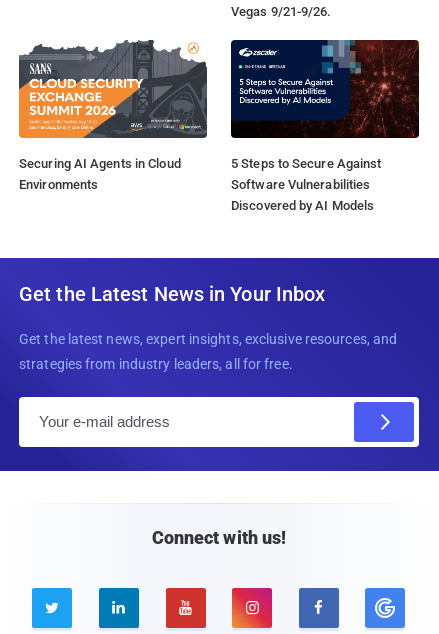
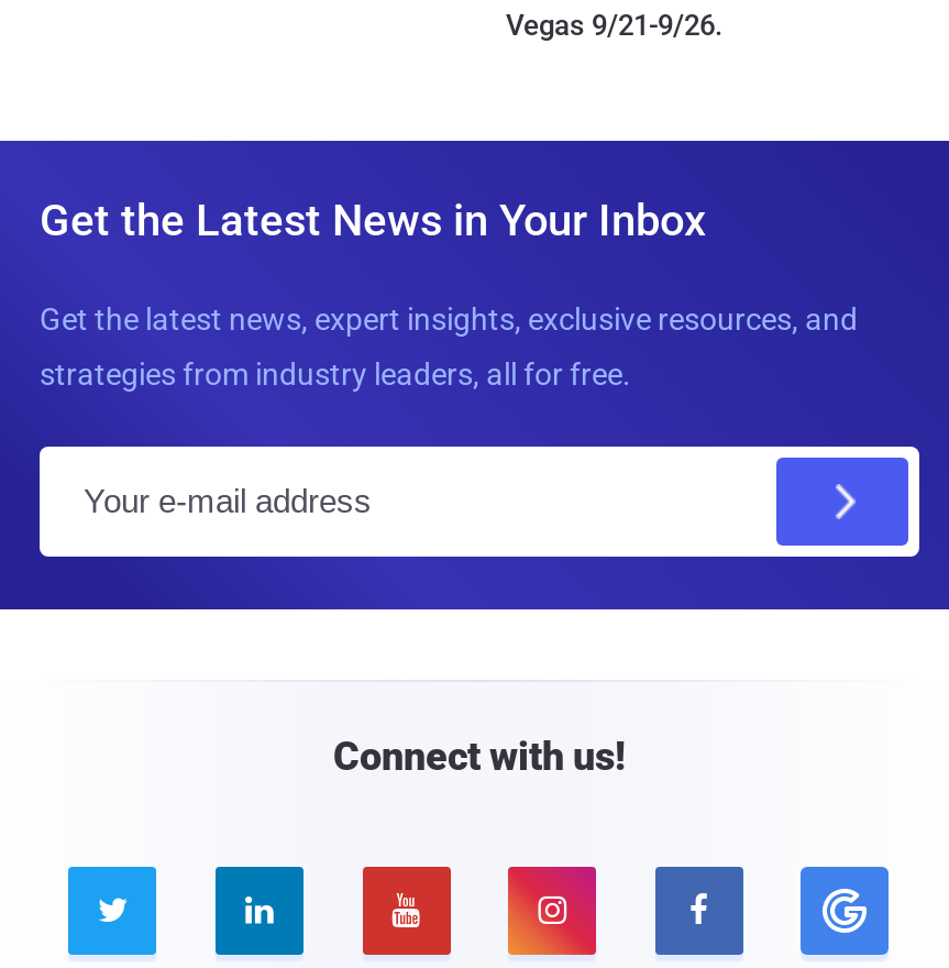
- [image]
- Securing AI Agents in Cloud
- Environments

- [image]
- 5 Steps to Secure Against
- Software Vulnerabilities
- Discovered by AI Models
